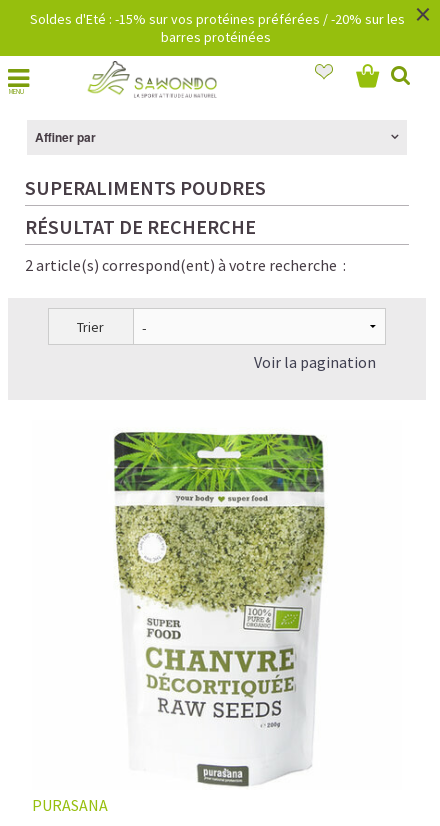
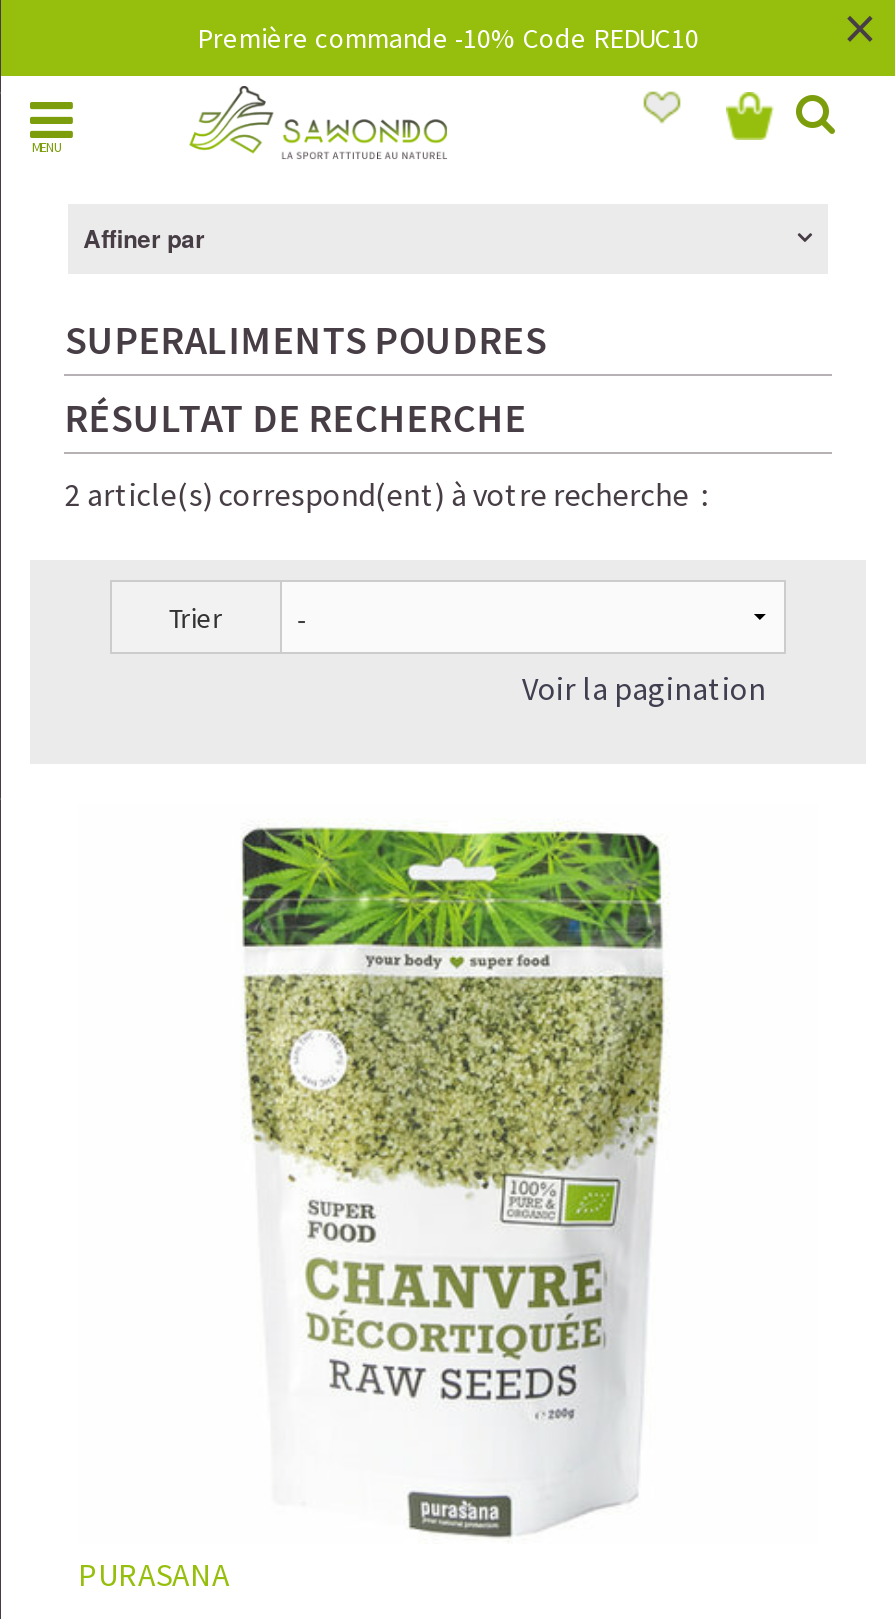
- Soldes d'Eté : -15% sur vos protéines préférées / -20% sur les
- barres protéinées
+ Première commande -10% Code REDUC10
